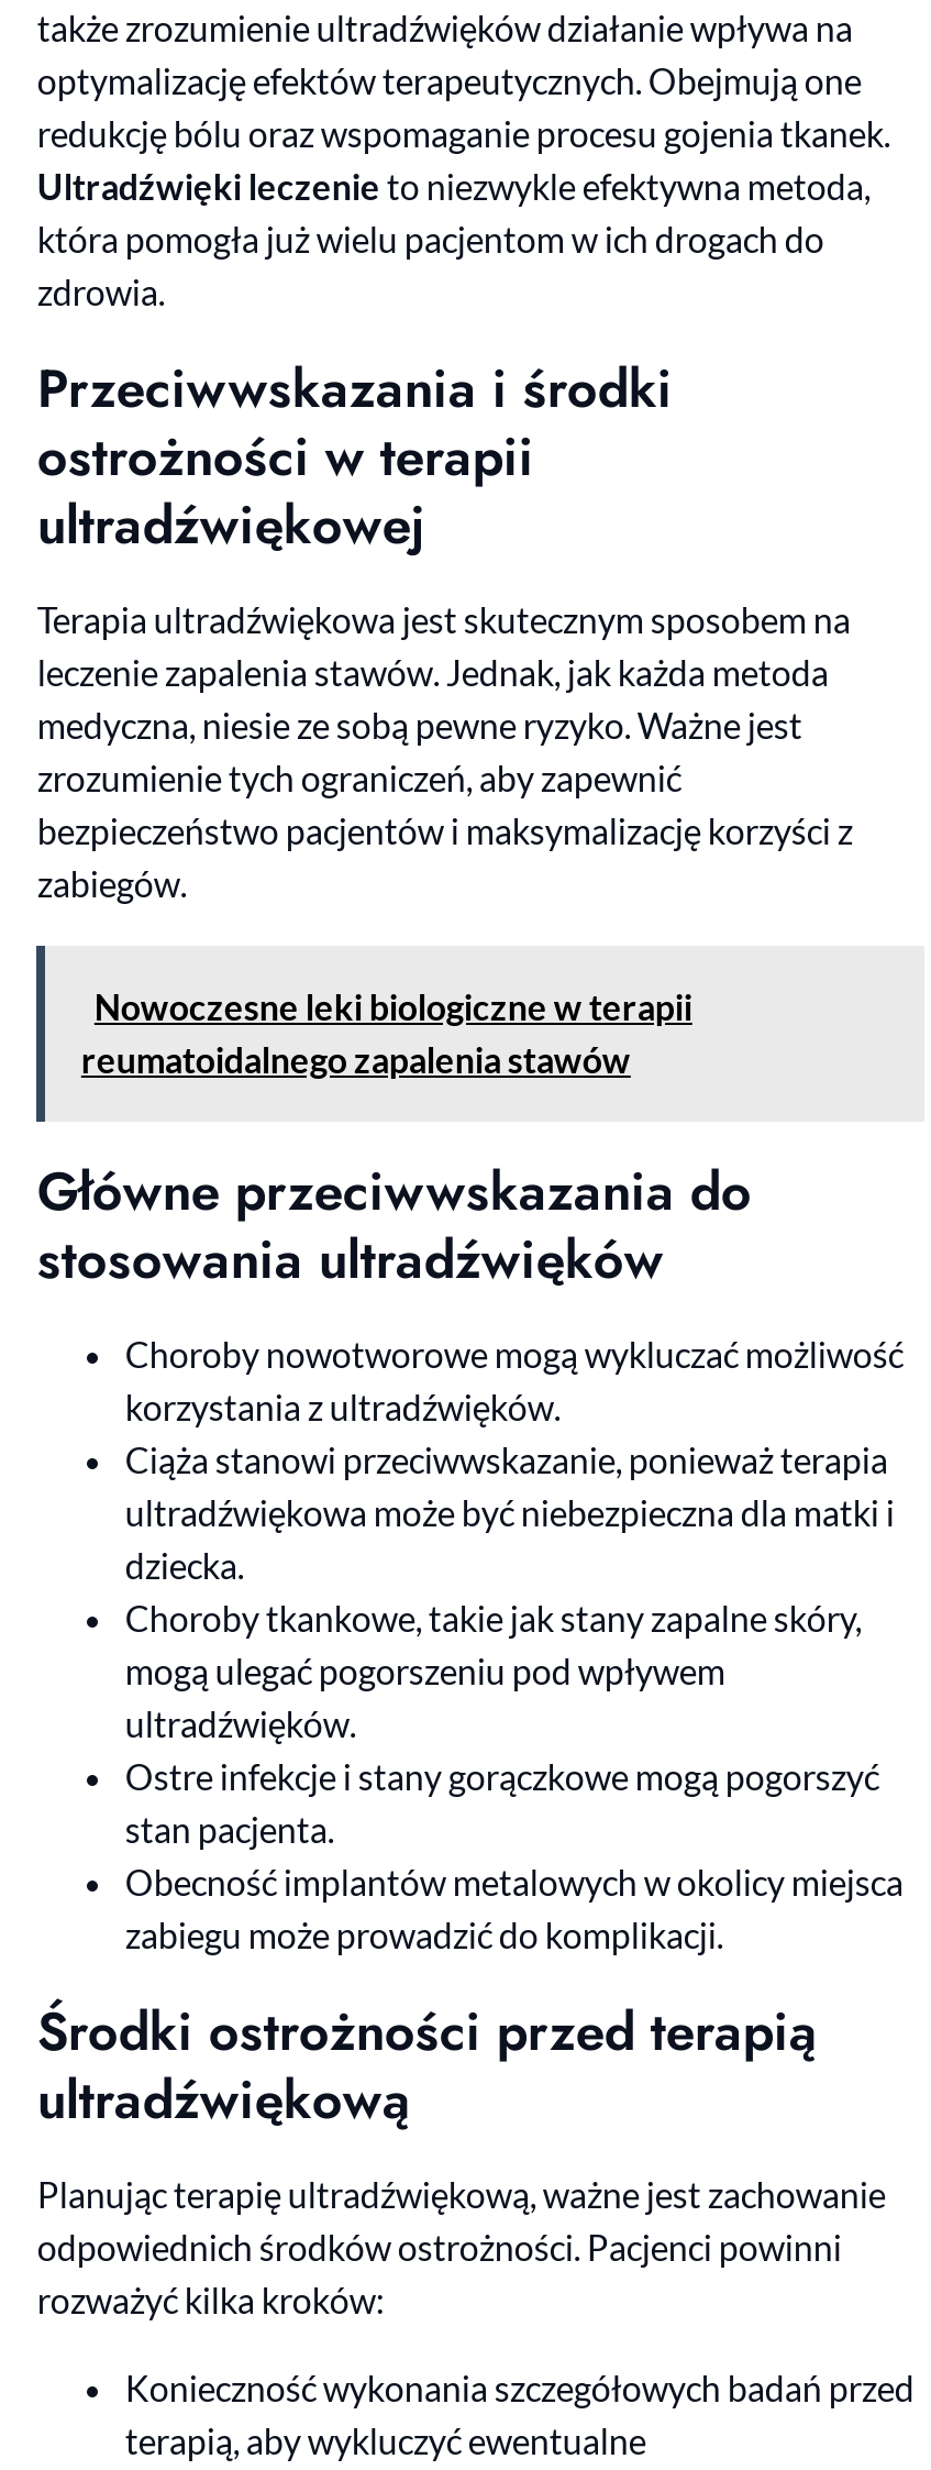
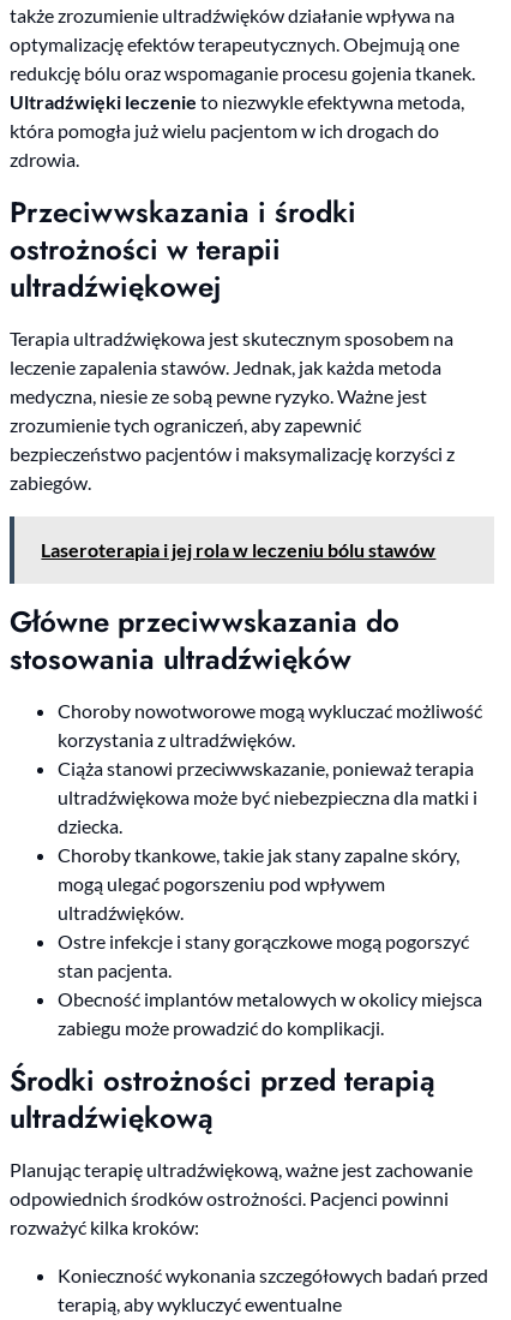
- Nowoczesne leki biologiczne w terapii
- reumatoidalnego zapalenia stawów
+ Laseroterapia i jej rola w leczeniu bólu stawów
